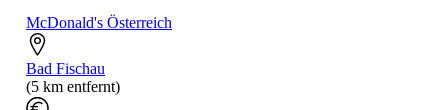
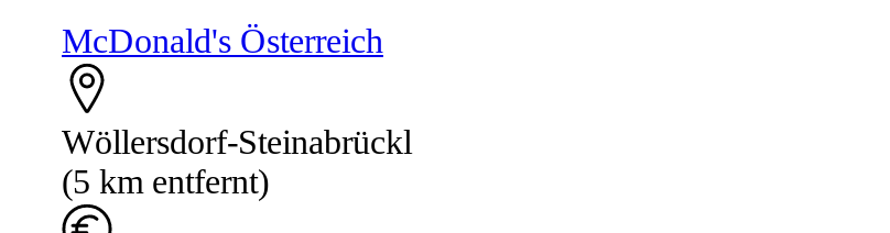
- Bad Fischau
+ Wöllersdorf-Steinabrückl
